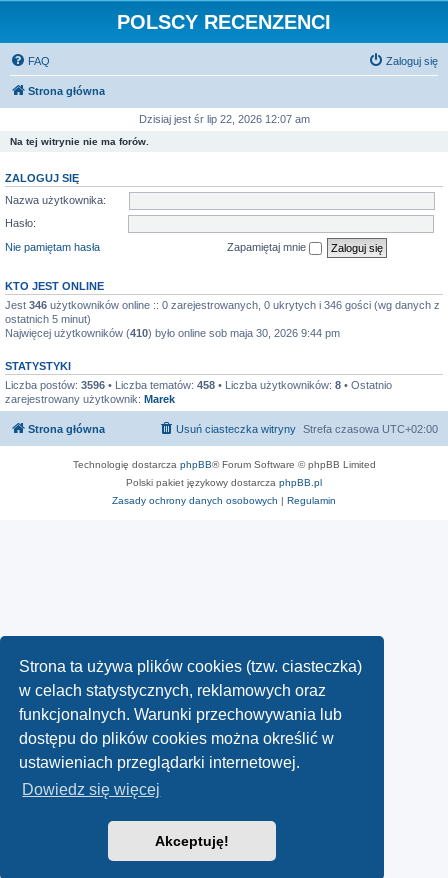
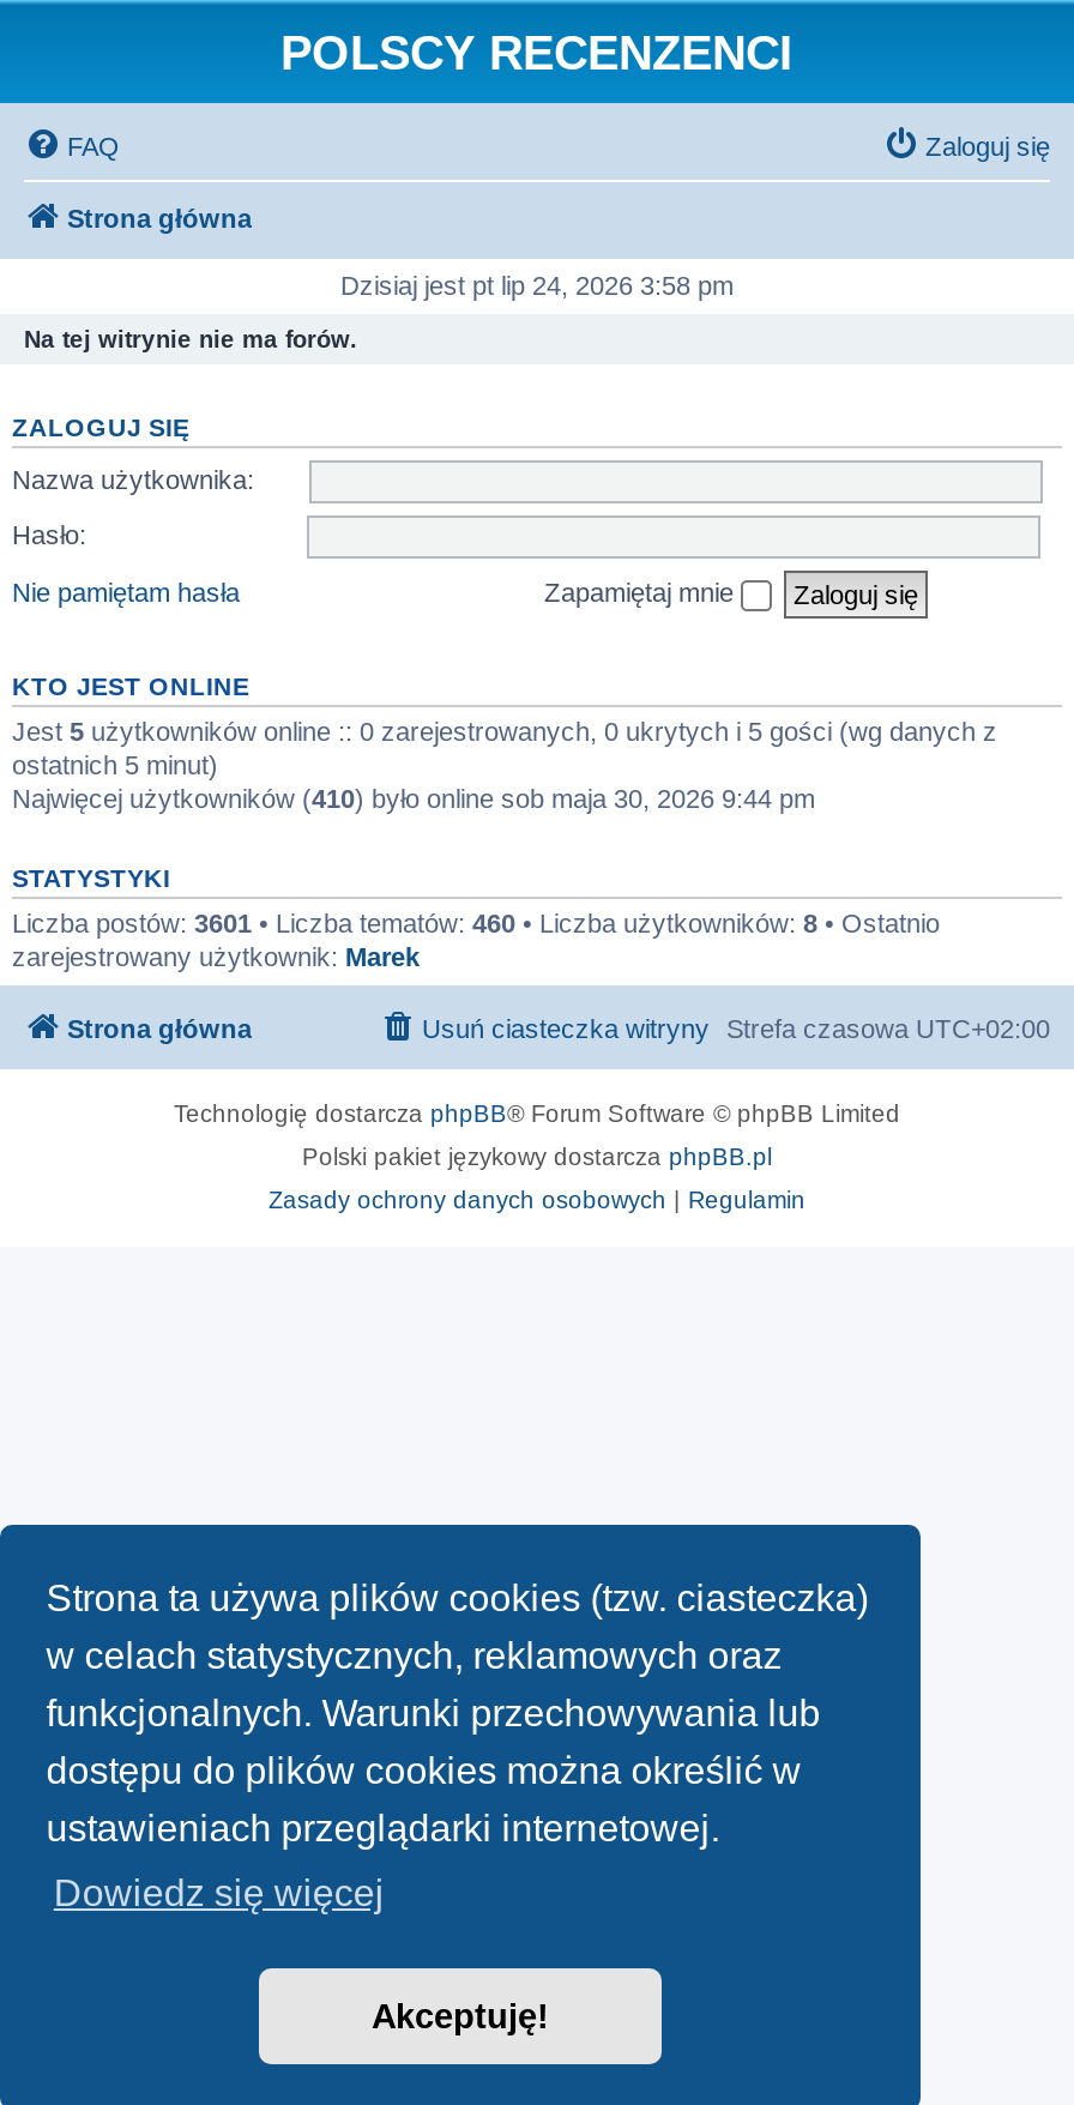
- Dzisiaj jest śr lip 22, 2026 12:07 am
+ Dzisiaj jest pt lip 24, 2026 3:58 pm

- Jest 346 użytkowników online :: 0 zarejestrowanych, 0 ukrytych i 346 gości (wg danych z
+ Jest 5 użytkowników online :: 0 zarejestrowanych, 0 ukrytych i 5 gości (wg danych z

- Liczba postów: 3596 • Liczba tematów: 458 • Liczba użytkowników: 8 • Ostatnio
+ Liczba postów: 3601 • Liczba tematów: 460 • Liczba użytkowników: 8 • Ostatnio
